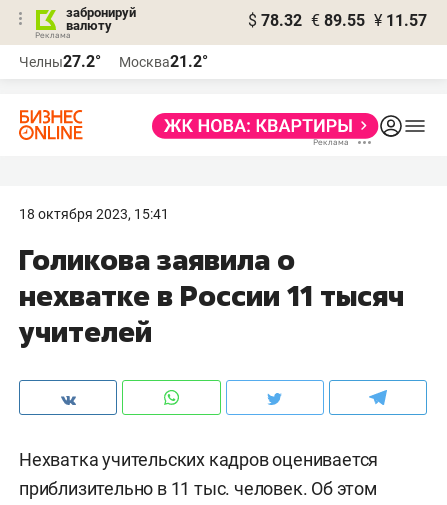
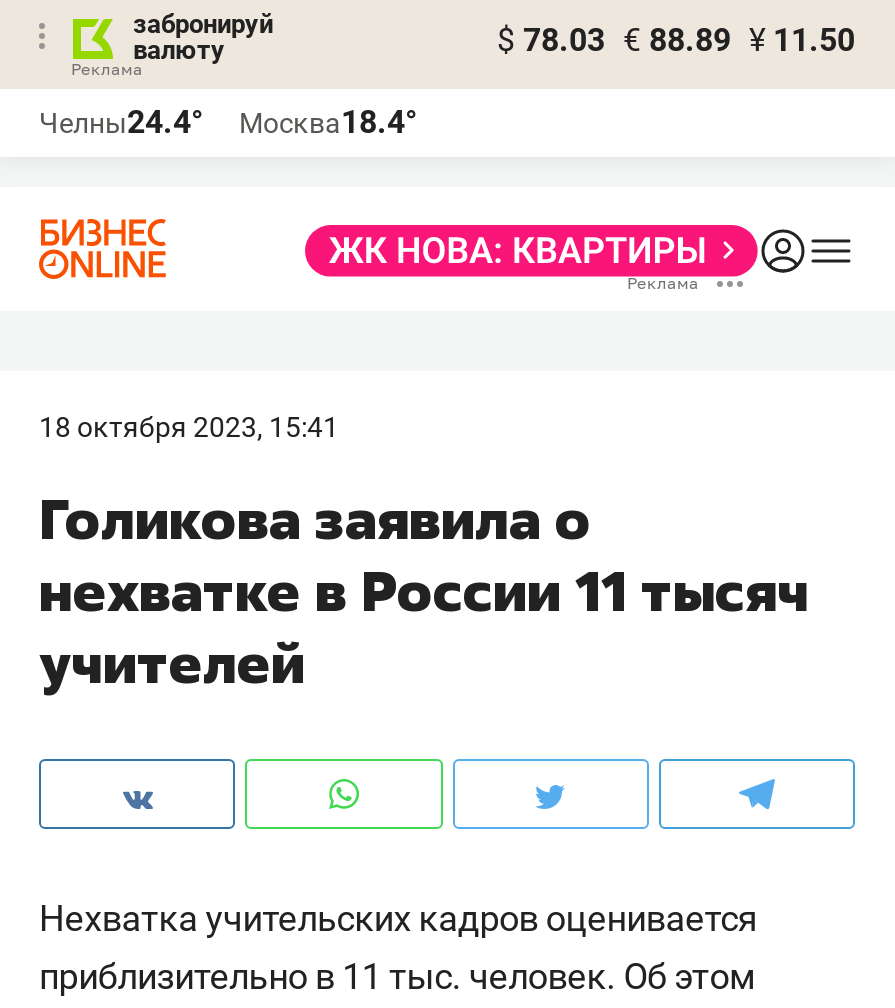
- $ 78.32 € 89.55 ¥ 11.57
+ $ 78.03 € 88.89 ¥ 11.50

- Челны27.2°
+ Челны24.4°

- Москва21.2°
+ Москва18.4°
